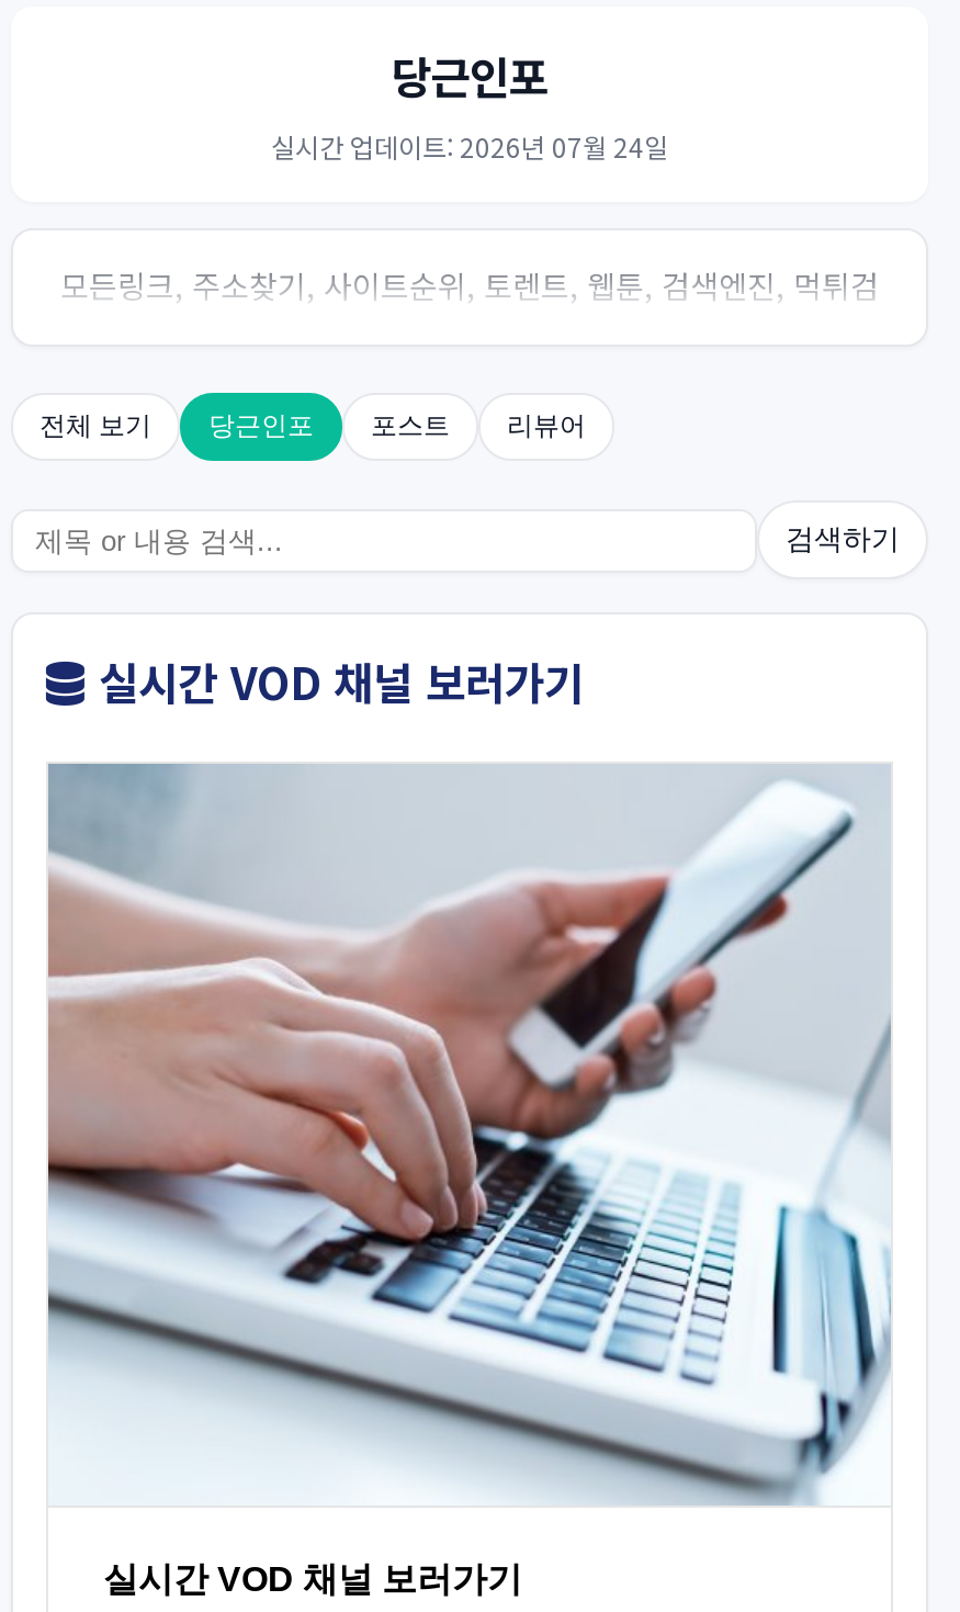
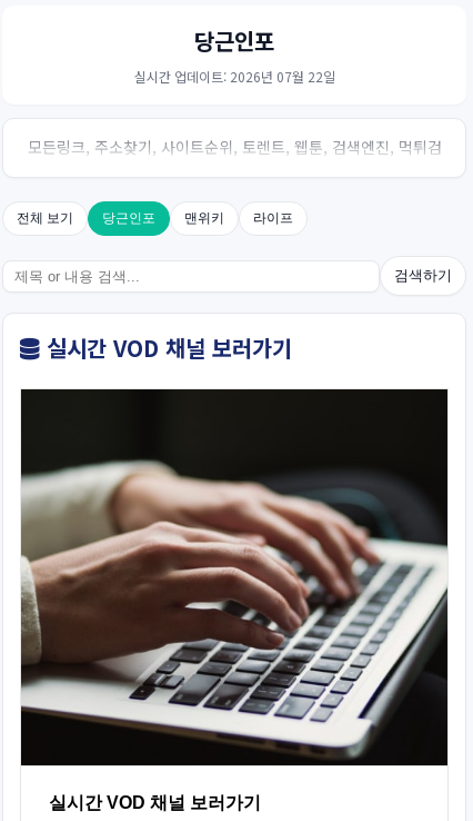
- 실시간 업데이트: 2026년 07월 24일
+ 실시간 업데이트: 2026년 07월 22일

- 포스트
- 리뷰어
+ 맨위키
+ 라이프

- [image]
+ [image]
